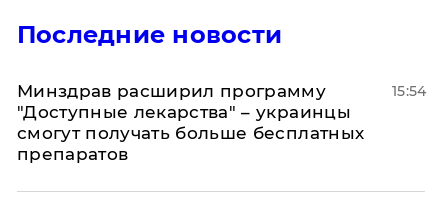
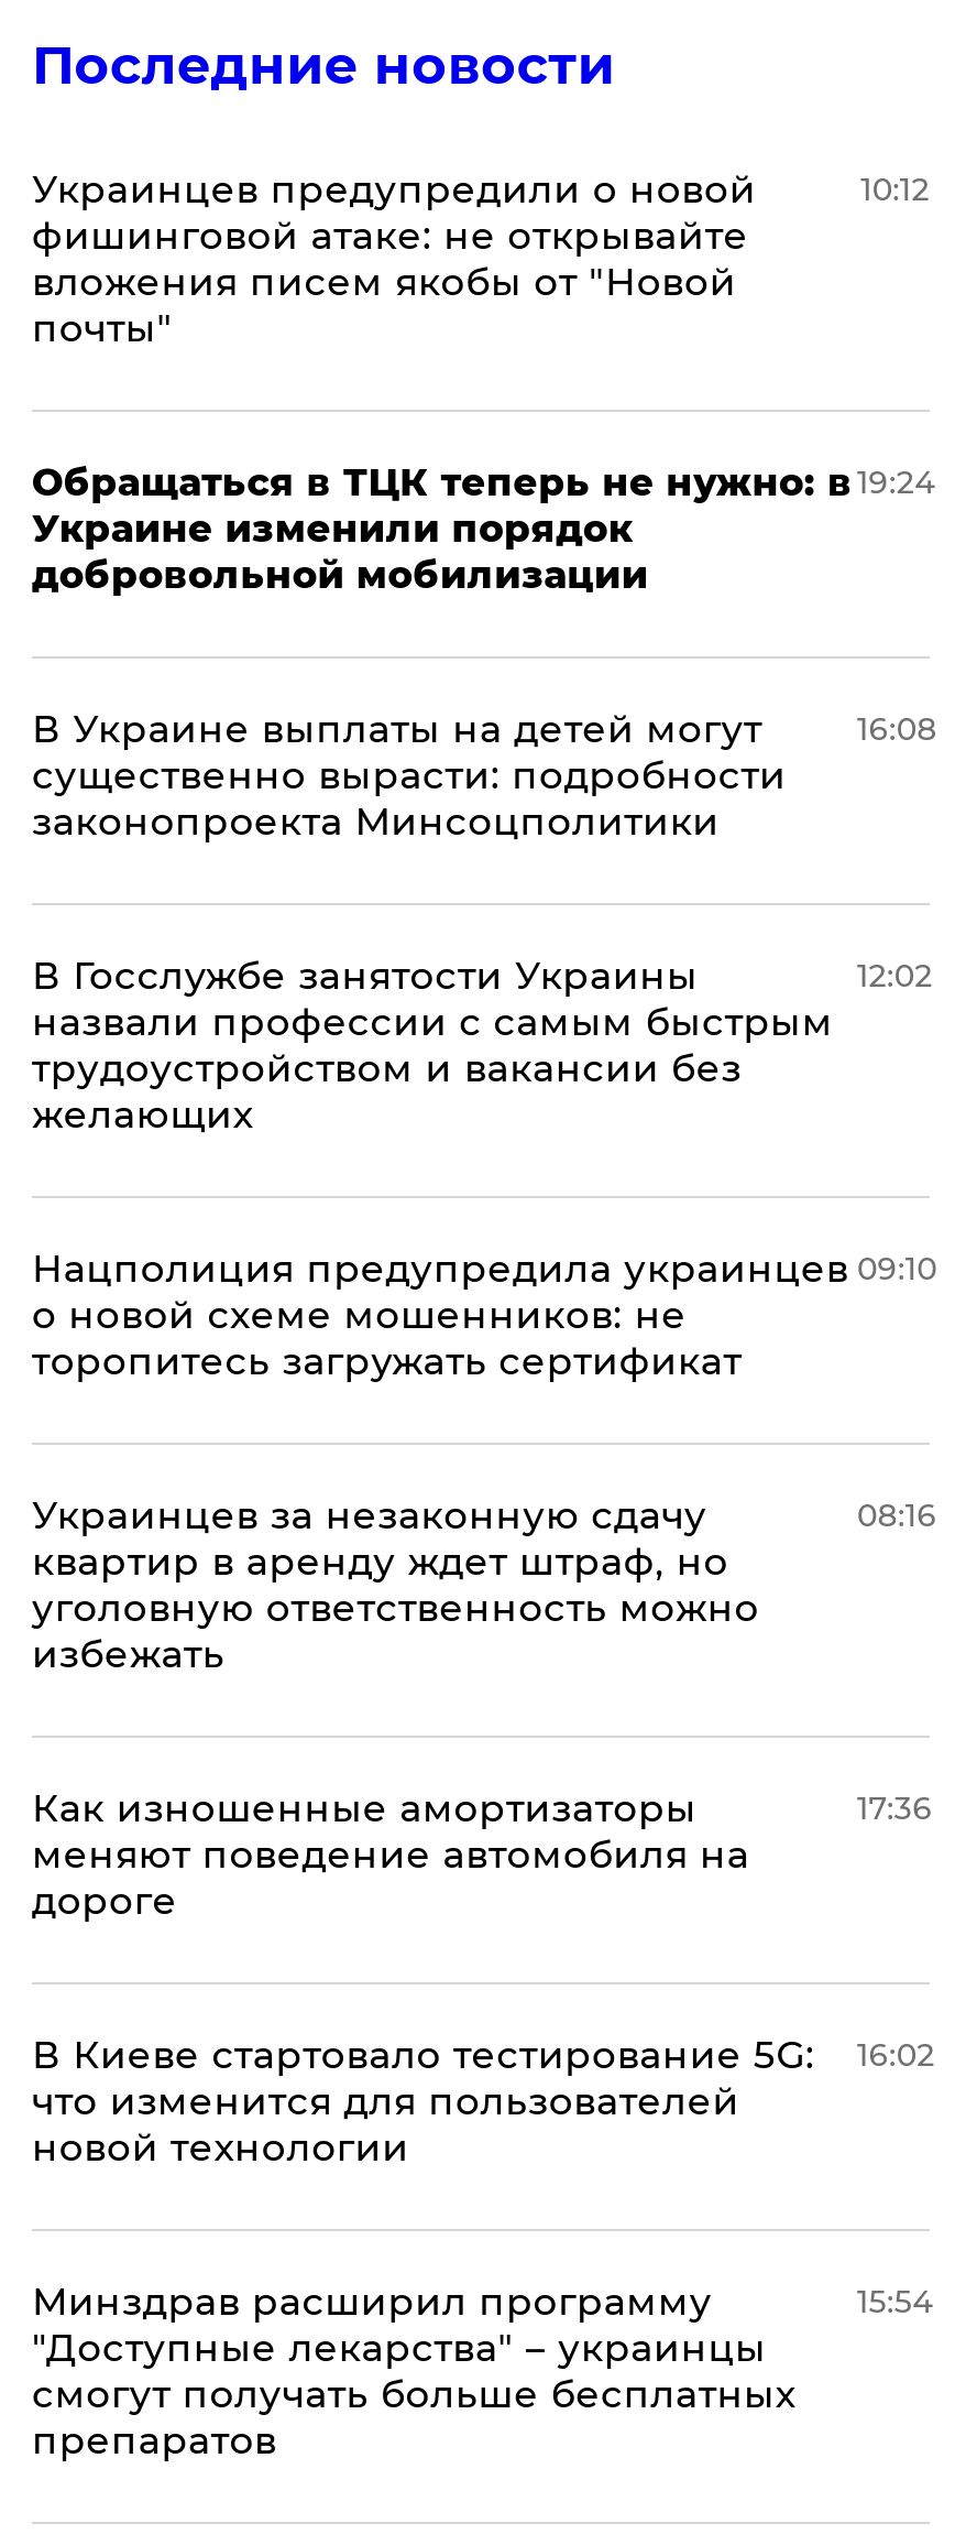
+ Украинцев предупредили о новой
+ фишинговой атаке: не открывайте
+ вложения писем якобы от "Новой
+ почты"

+ Обращаться в ТЦК теперь не нужно: в
+ Украине изменили порядок
+ добровольной мобилизации

+ В Украине выплаты на детей могут
+ существенно вырасти: подробности
+ законопроекта Минсоцполитики

+ В Госслужбе занятости Украины
+ назвали профессии с самым быстрым
+ трудоустройством и вакансии без
+ желающих

+ Нацполиция предупредила украинцев
+ о новой схеме мошенников: не
+ торопитесь загружать сертификат

+ Украинцев за незаконную сдачу
+ квартир в аренду ждет штраф, но
+ уголовную ответственность можно
+ избежать

+ Как изношенные амортизаторы
+ меняют поведение автомобиля на
+ дороге

+ В Киеве стартовало тестирование 5G:
+ что изменится для пользователей
+ новой технологии

+ 19:24

+ 16:08

+ 12:02

+ 09:10

+ 08:16

+ 17:36

+ 16:02

+ 10:12
